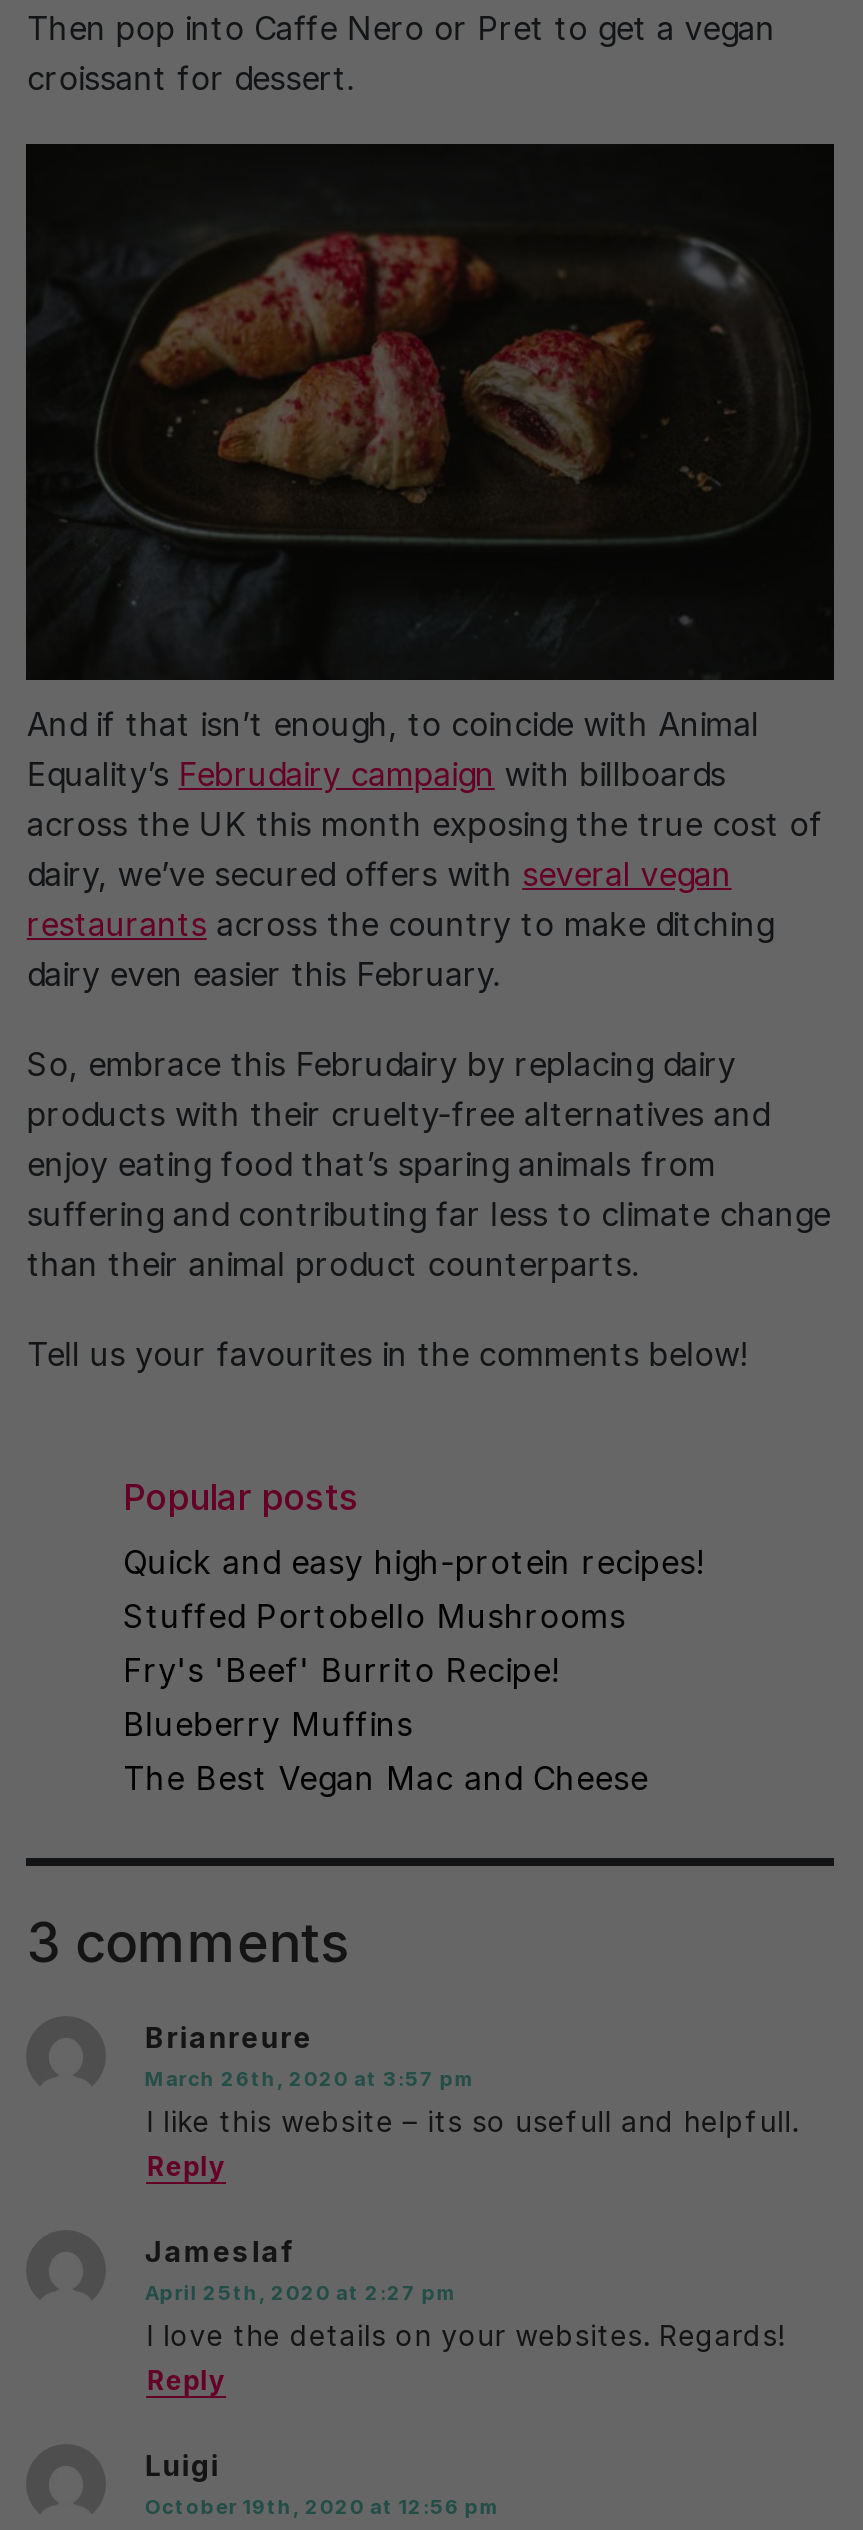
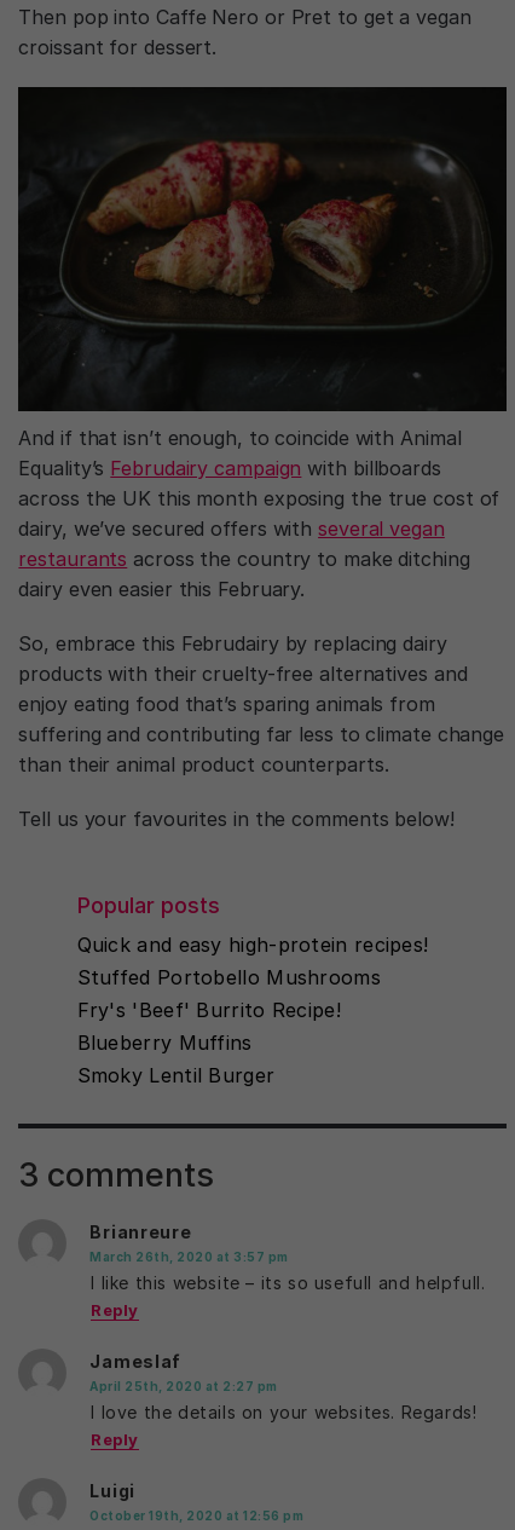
- The Best Vegan Mac and Cheese
+ Smoky Lentil Burger
